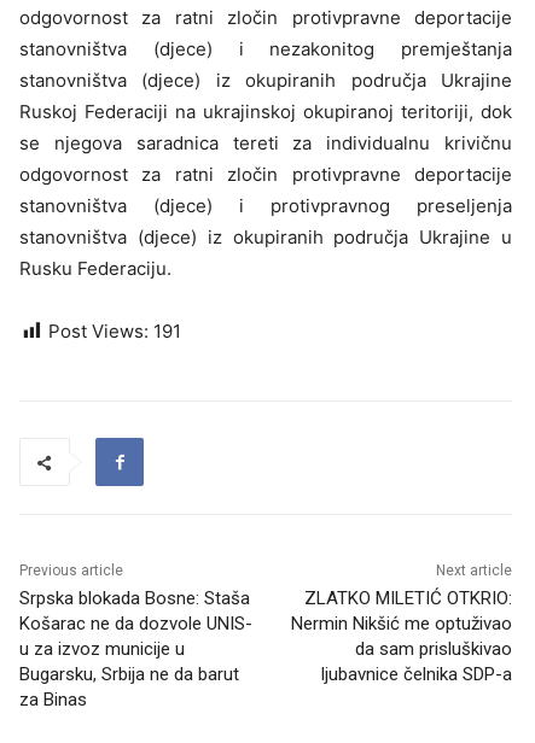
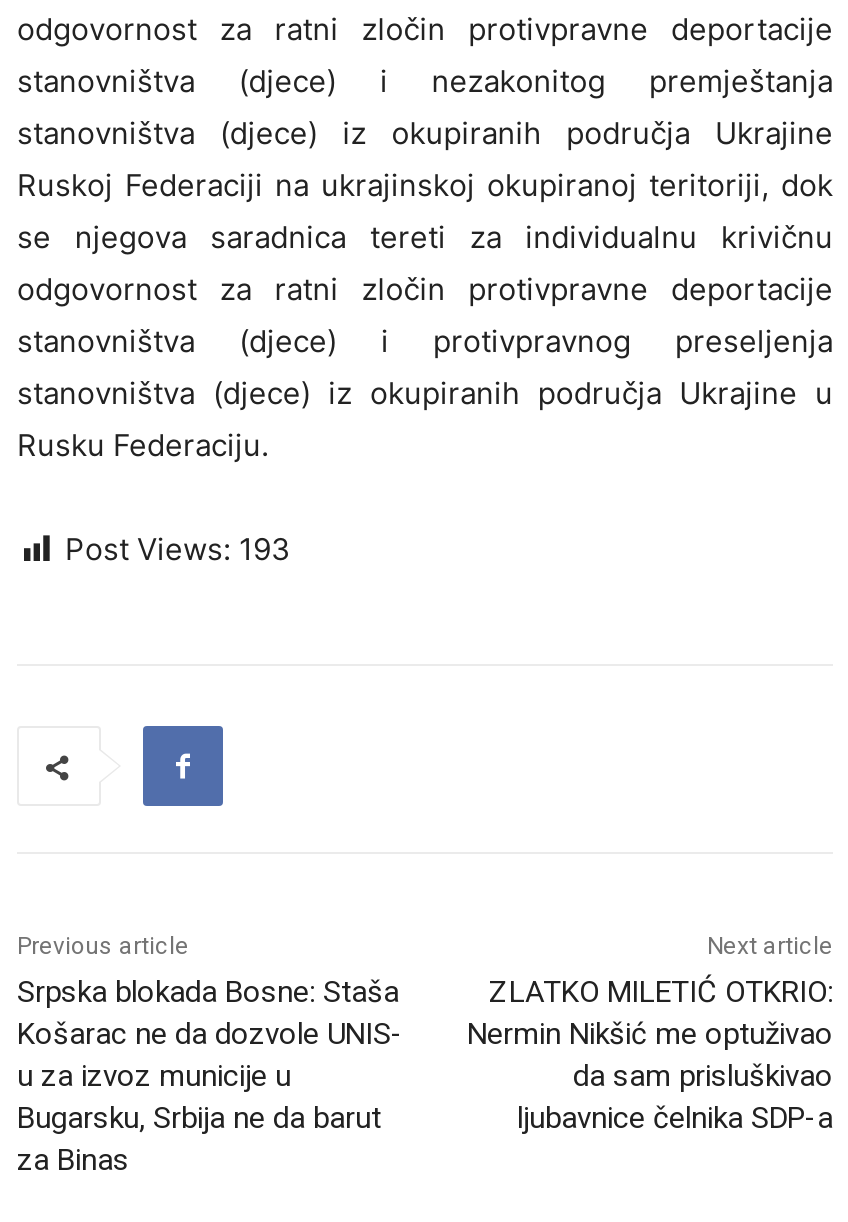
- Post Views: 191
+ Post Views: 193
